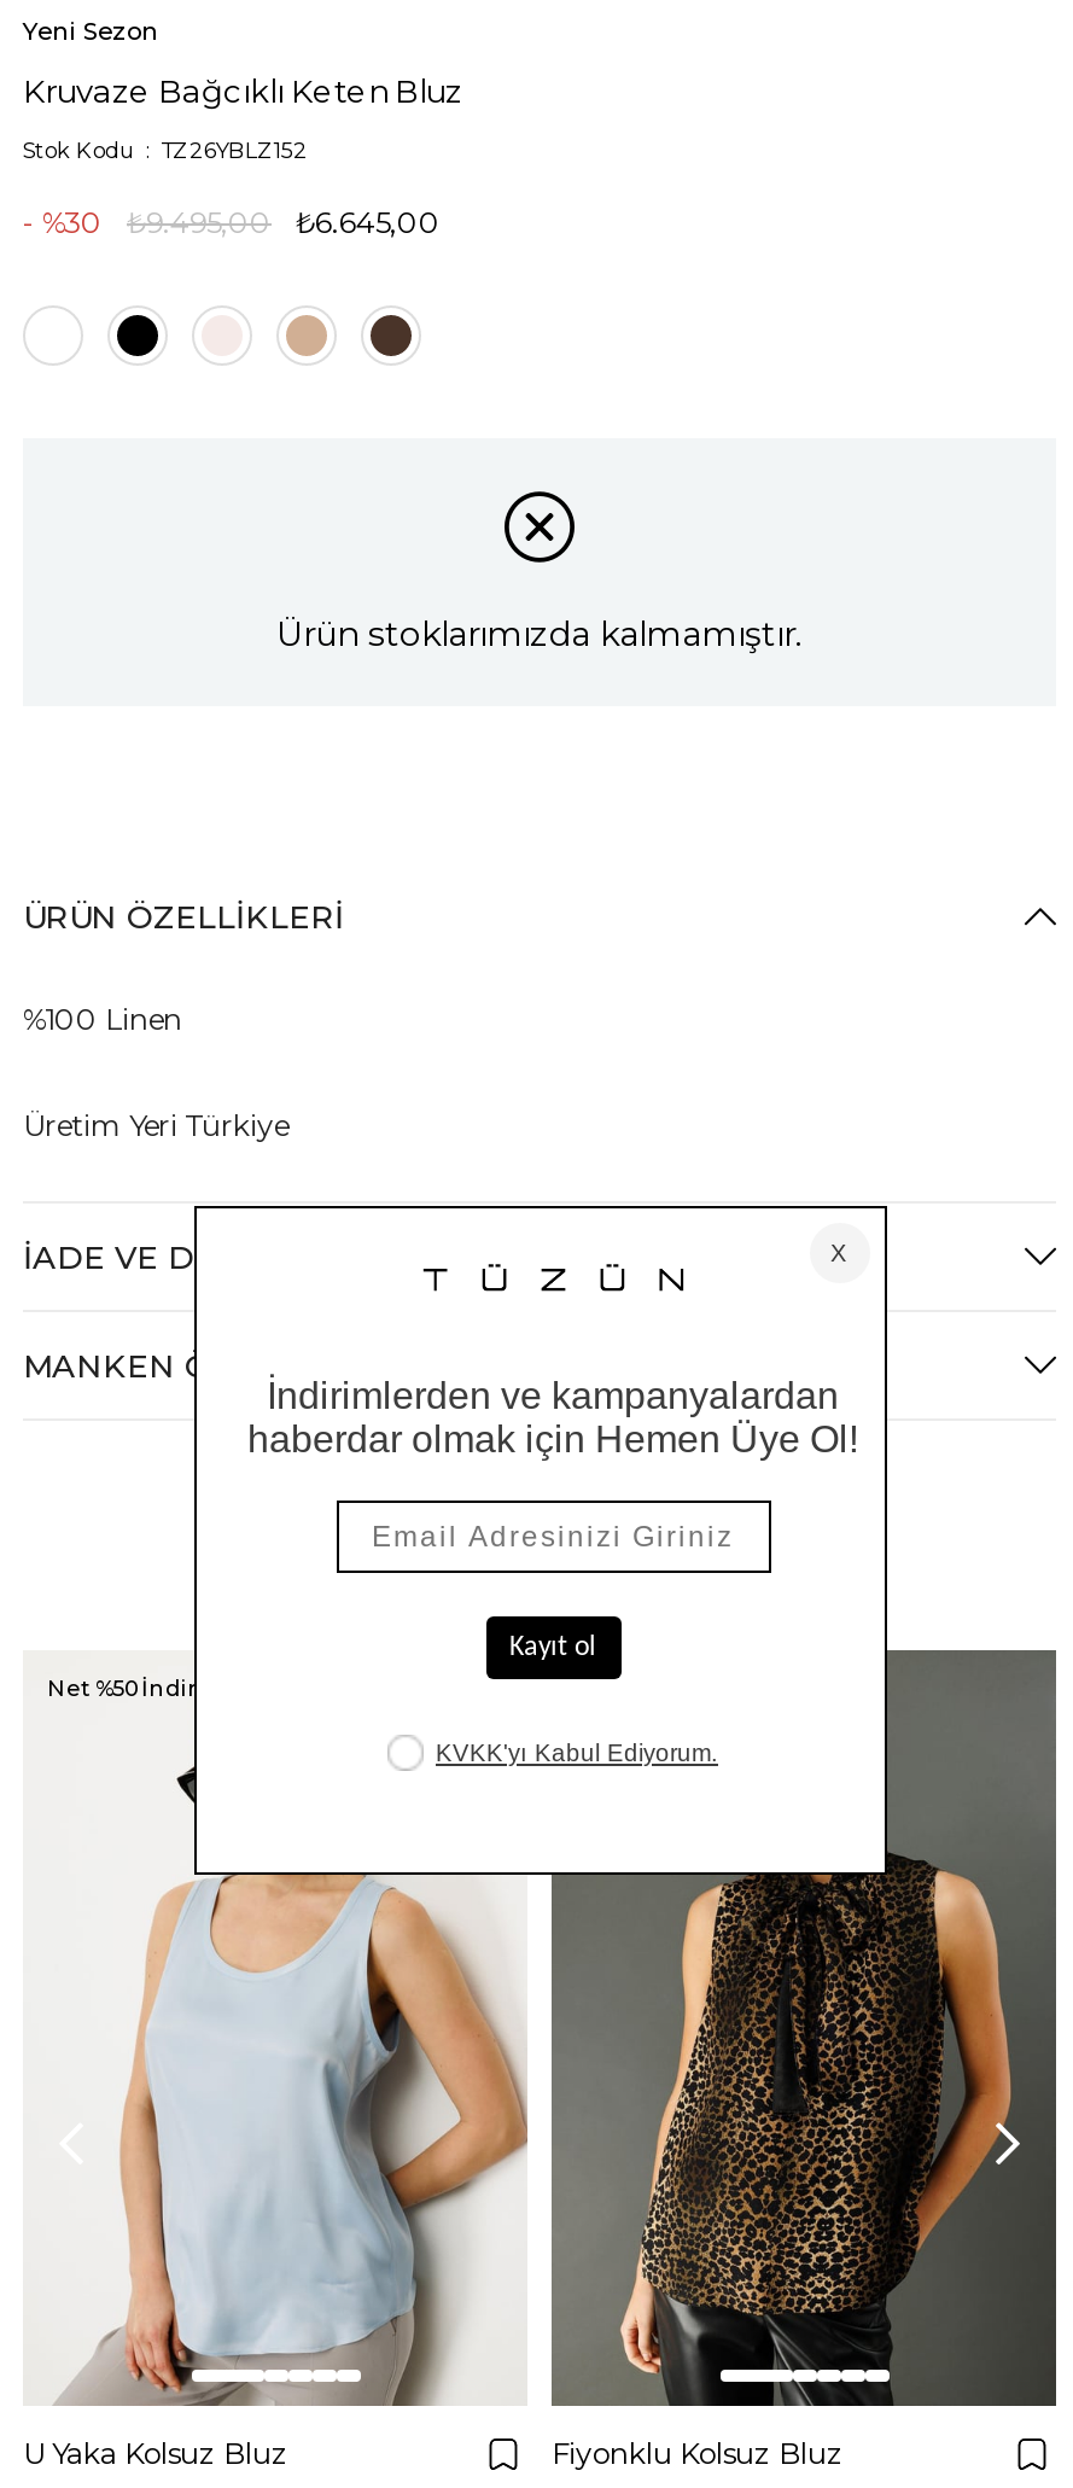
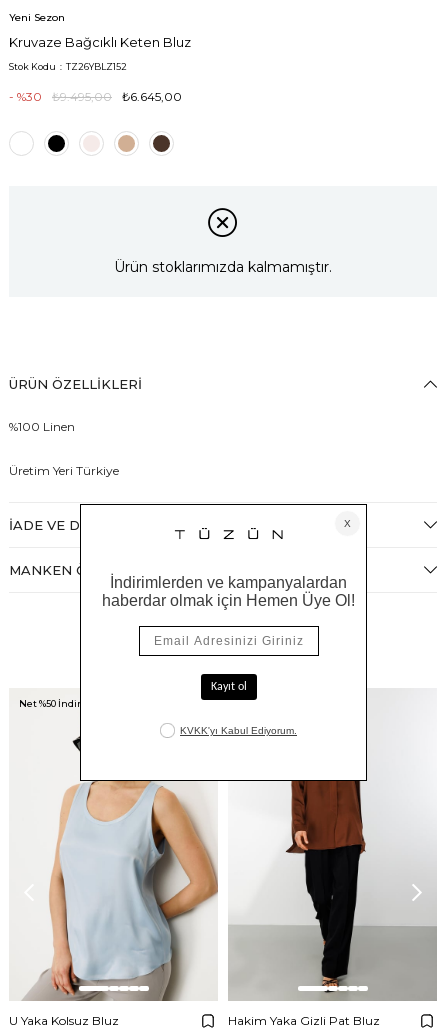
- [image]
- Fiyonklu Kolsuz Bluz
+ [image]
+ Hakim Yaka Gizli Pat Bluz
